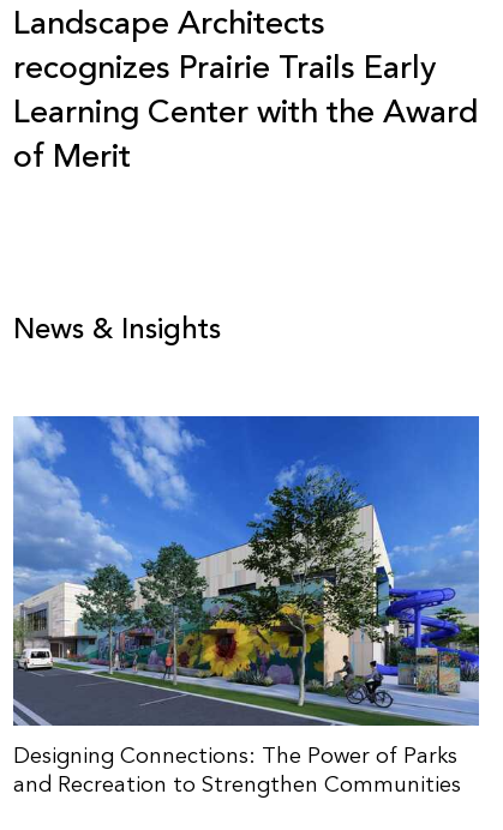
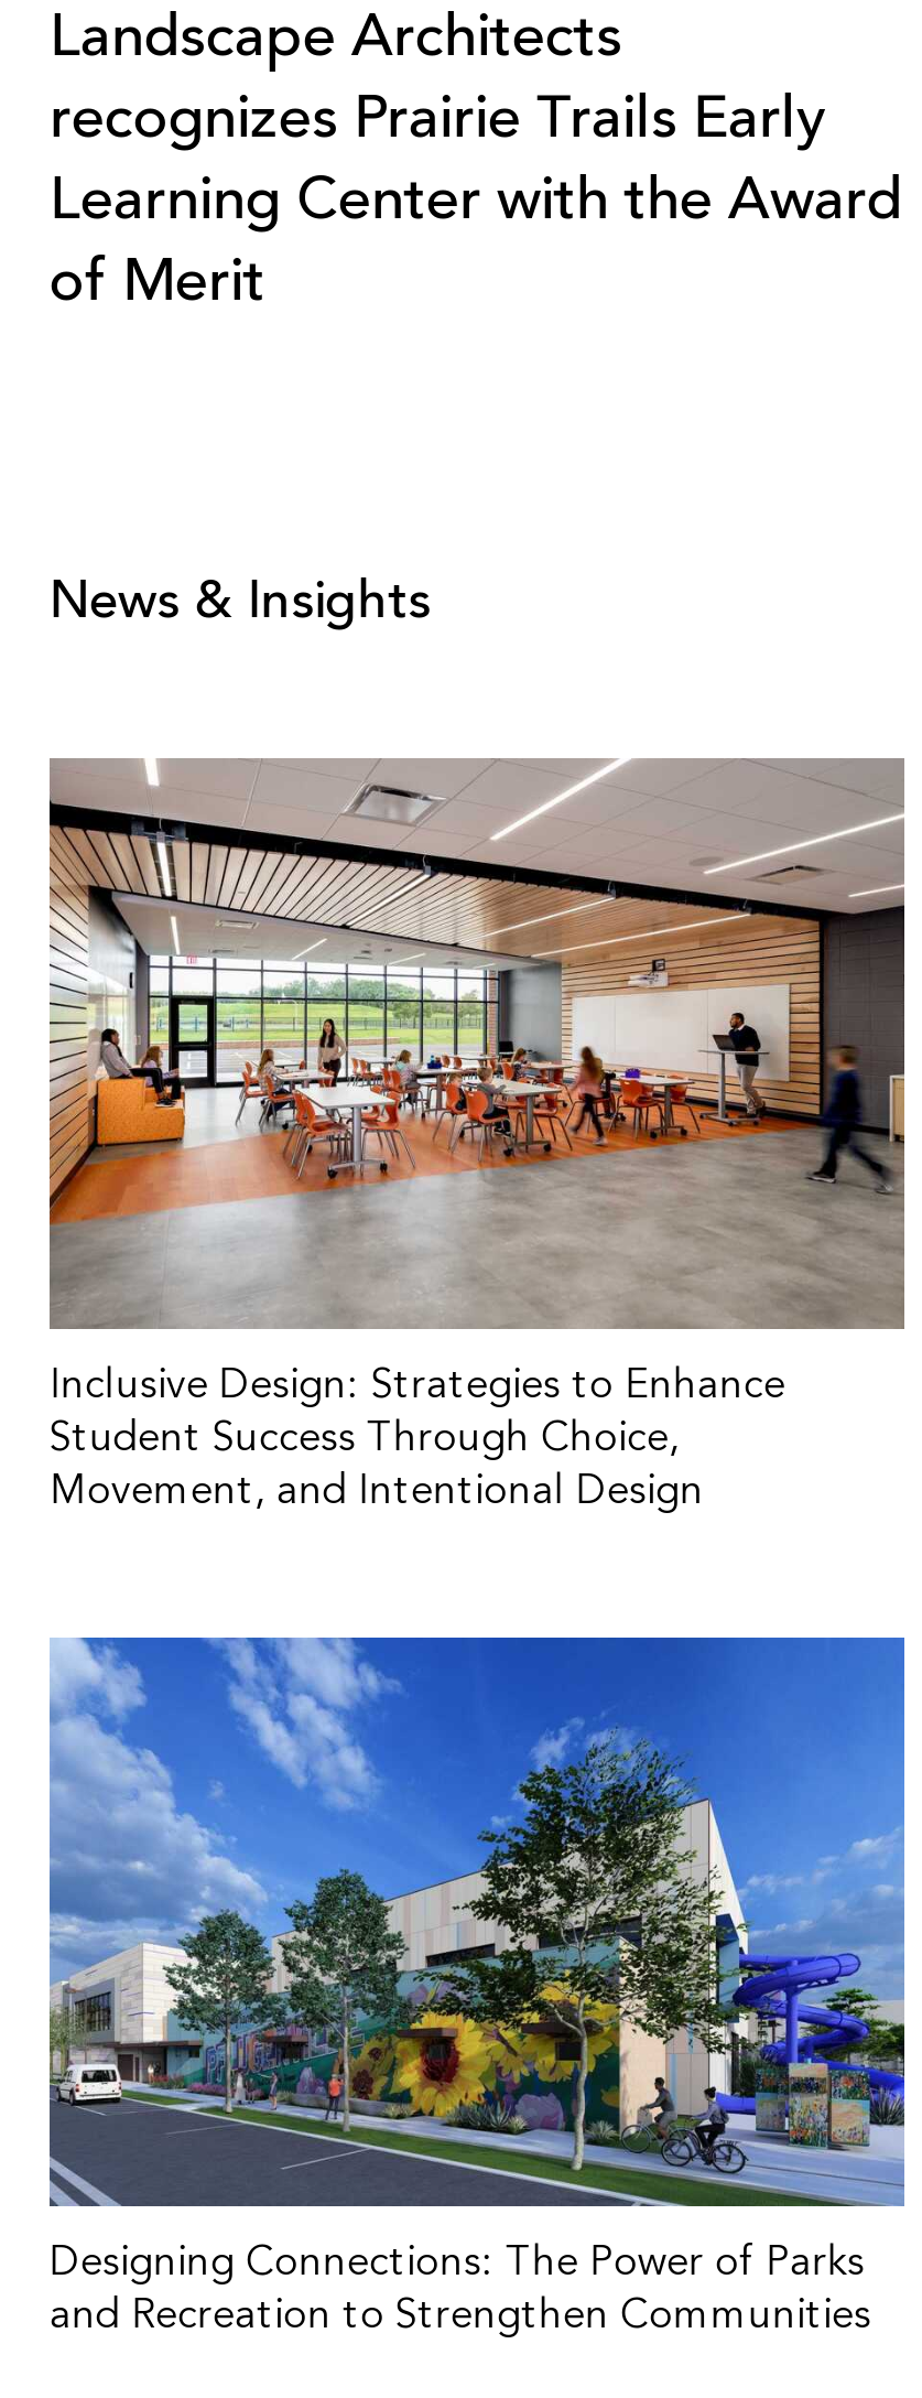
+ [image]
+ Inclusive Design: Strategies to Enhance
+ Student Success Through Choice,
+ Movement, and Intentional Design
